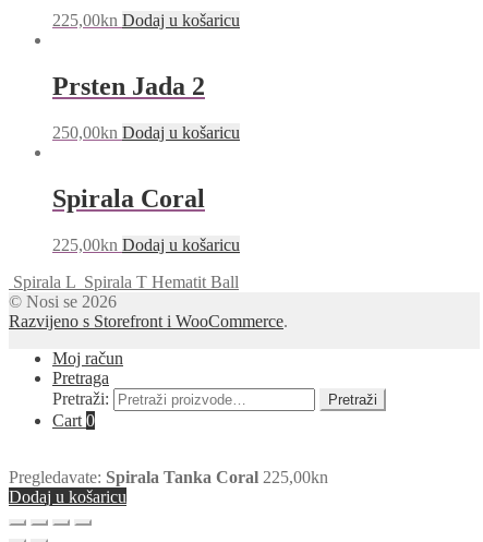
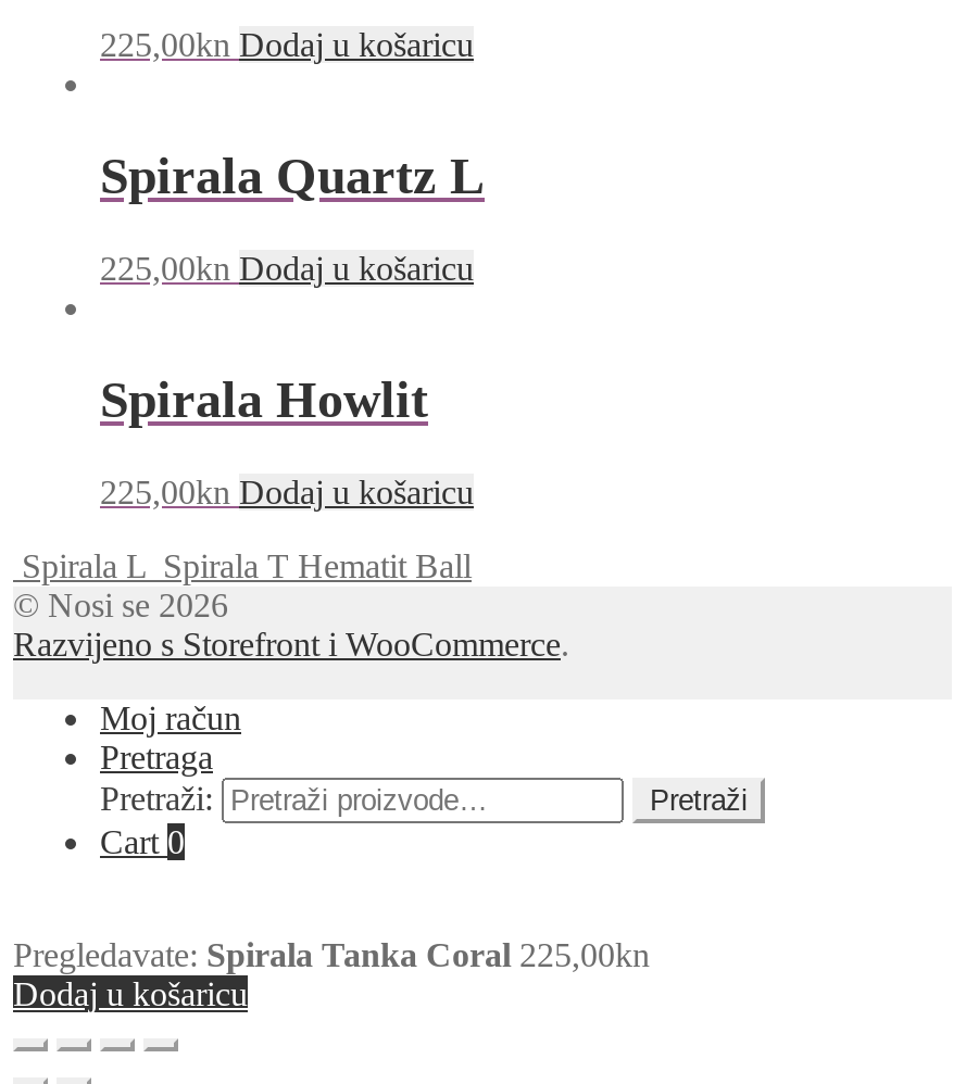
- Prsten Jada 2
+ Spirala Quartz L

- 250,00kn Dodaj u košaricu
+ 225,00kn Dodaj u košaricu

- Spirala Coral
+ Spirala Howlit
